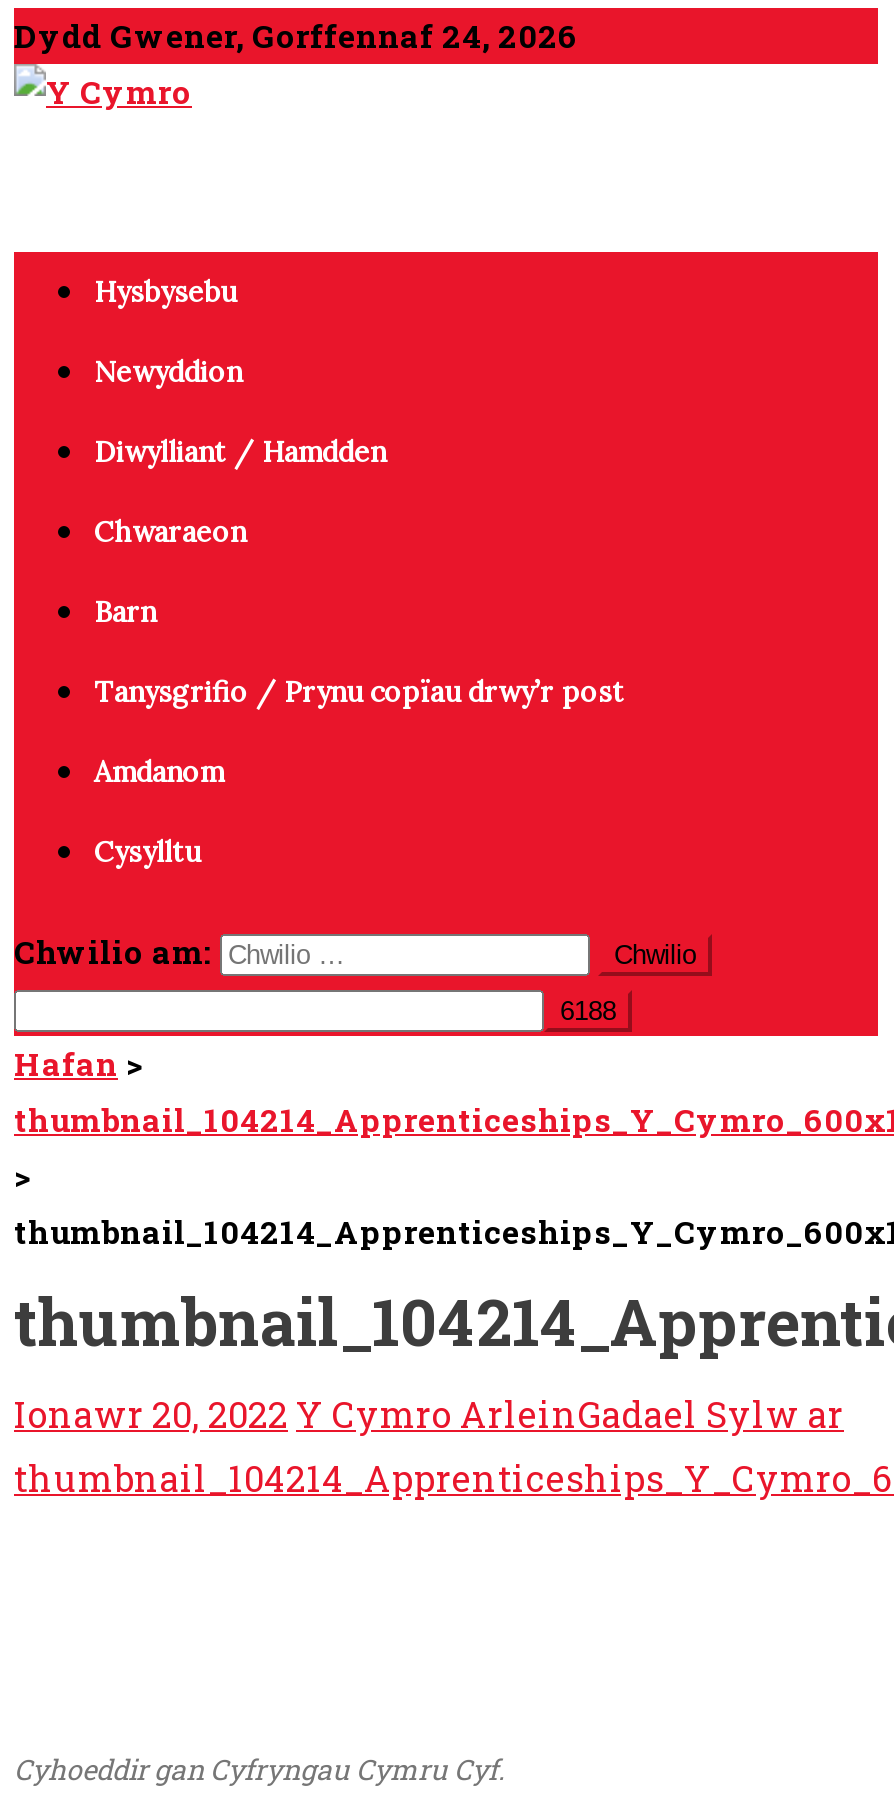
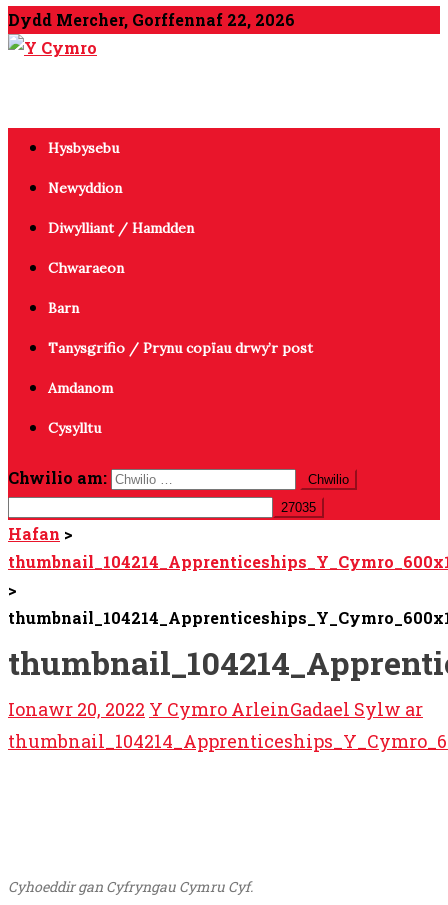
- Dydd Gwener, Gorffennaf 24, 2026
+ Dydd Mercher, Gorffennaf 22, 2026
